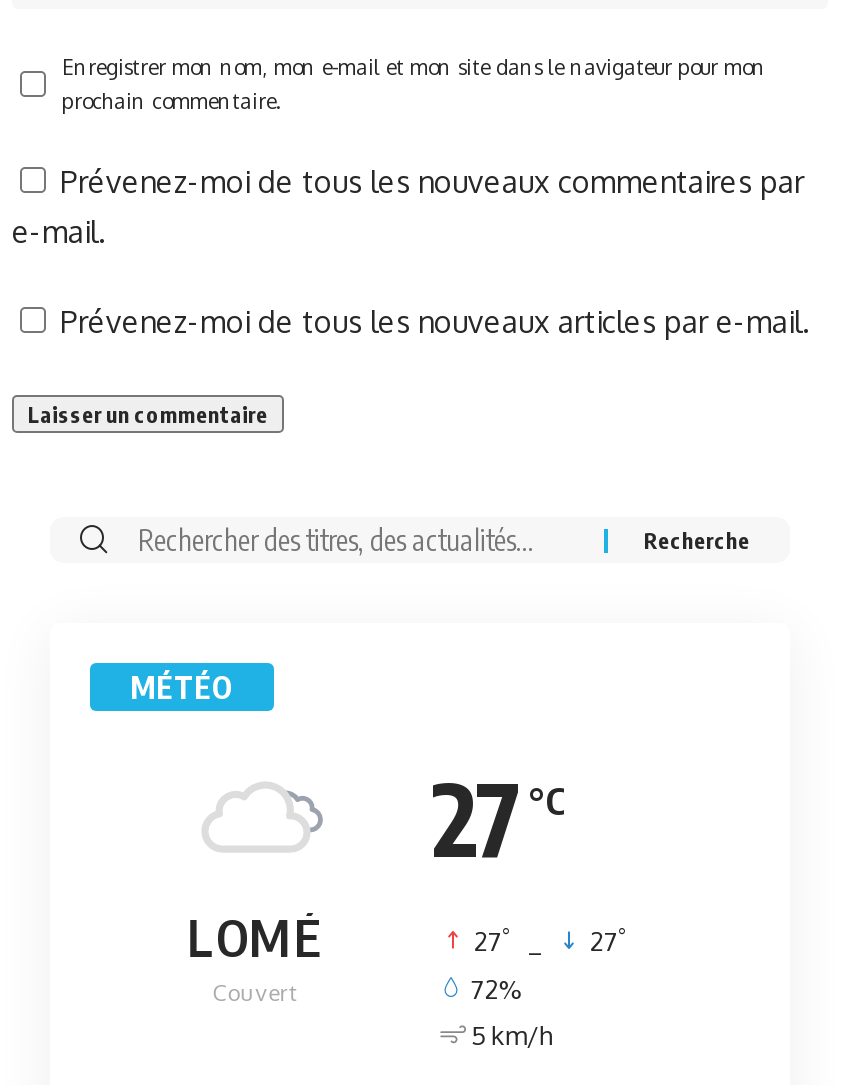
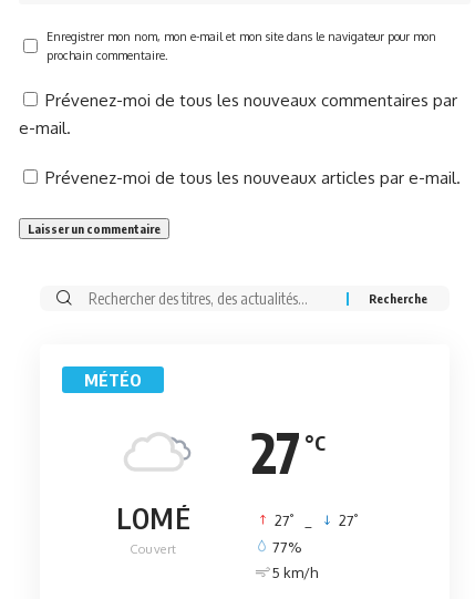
- 72%
+ 77%
